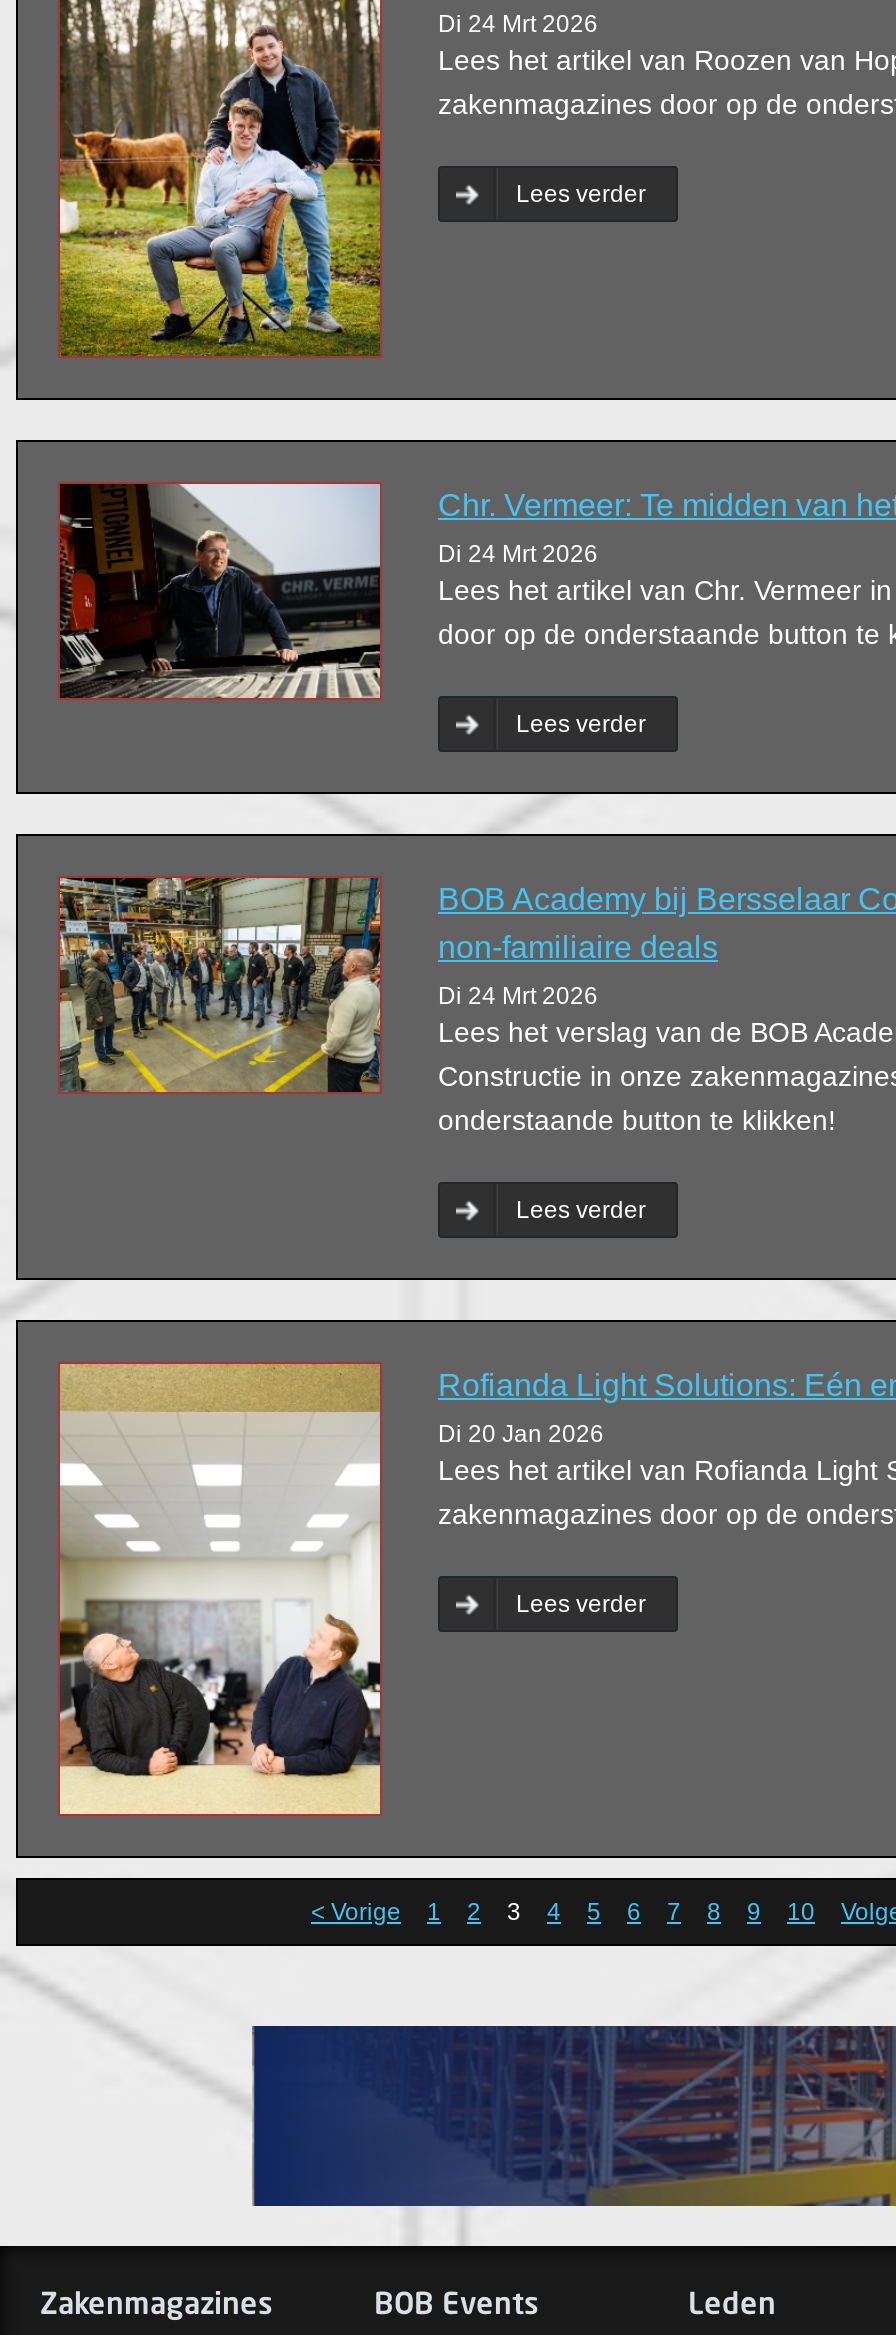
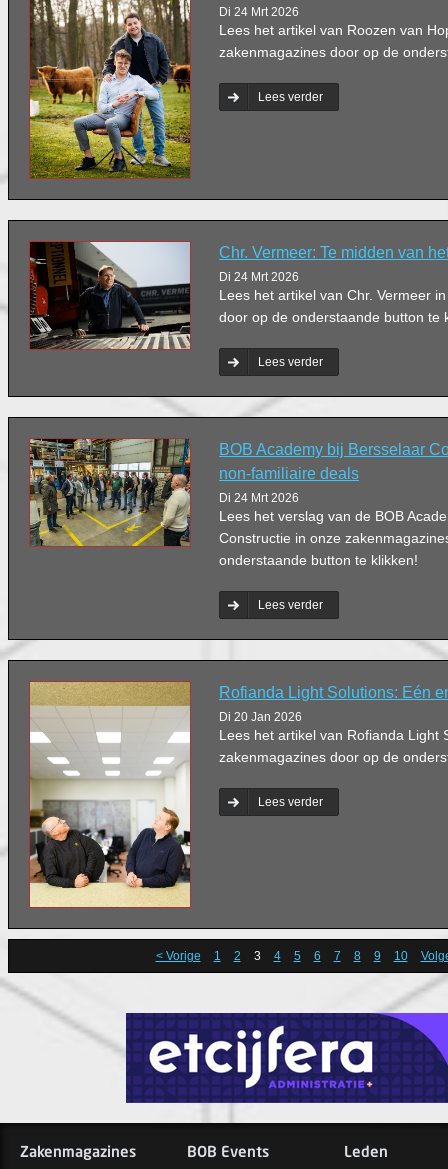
- [image]
+ [image]
